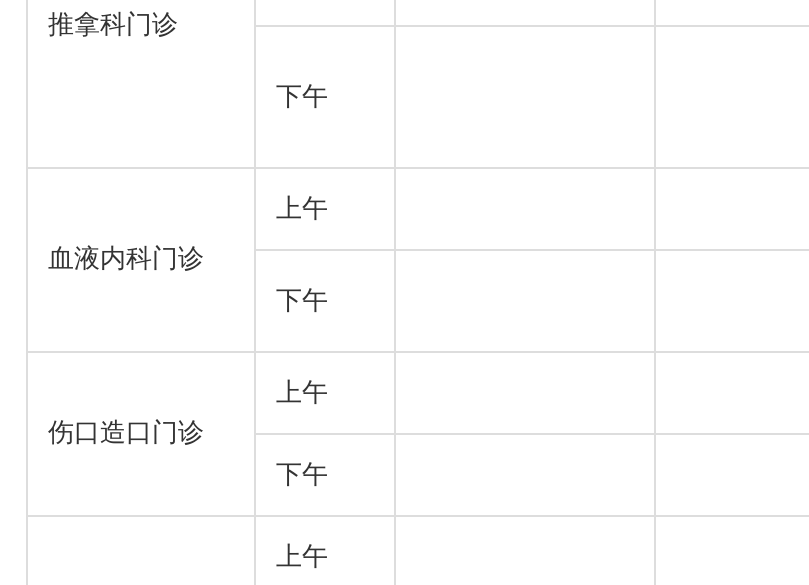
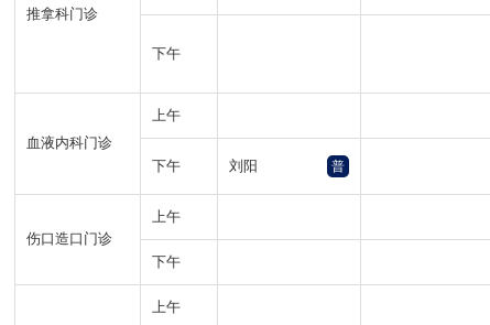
+ 刘阳
+ 普
